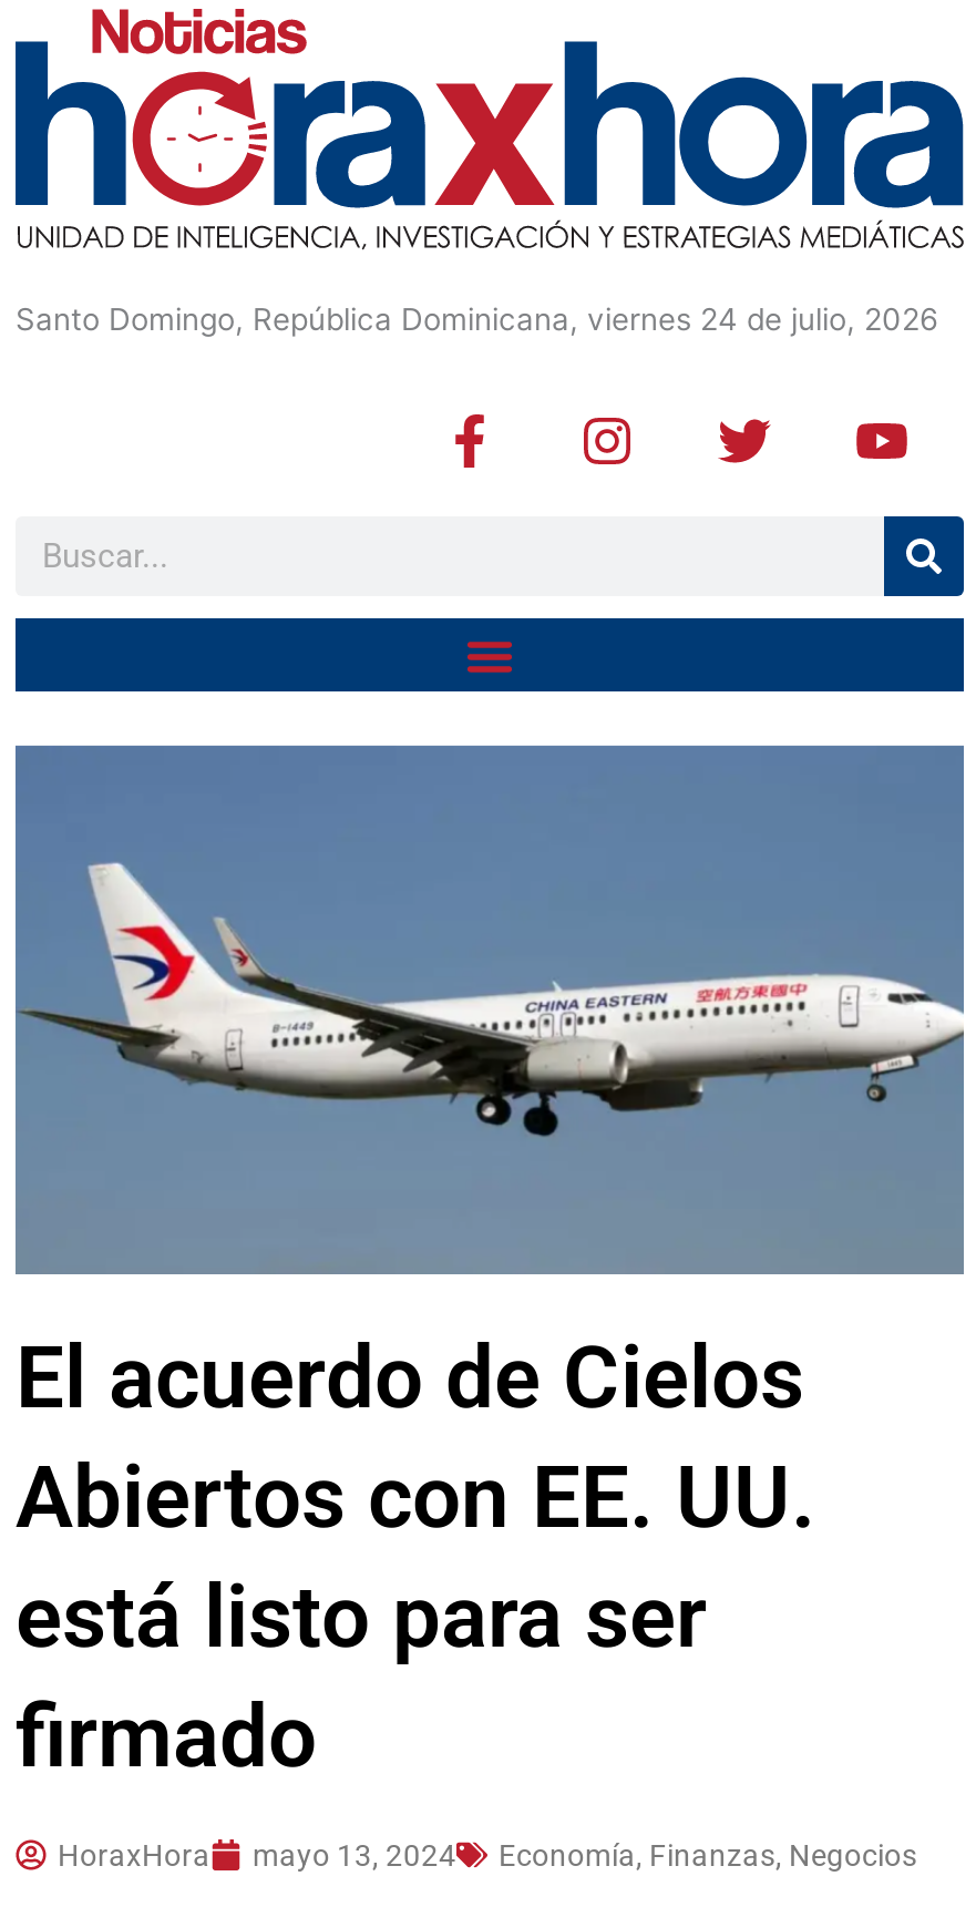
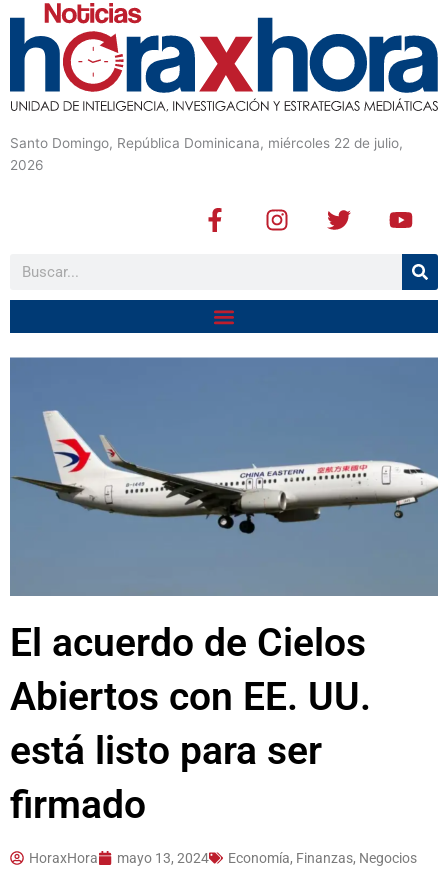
- Santo Domingo, República Dominicana, viernes 24 de julio, 2026
+ Santo Domingo, República Dominicana, miércoles 22 de julio,
+ 2026
